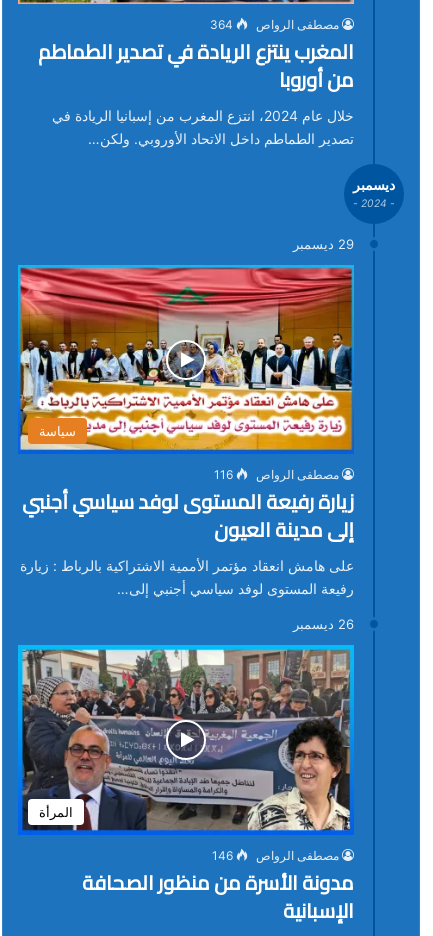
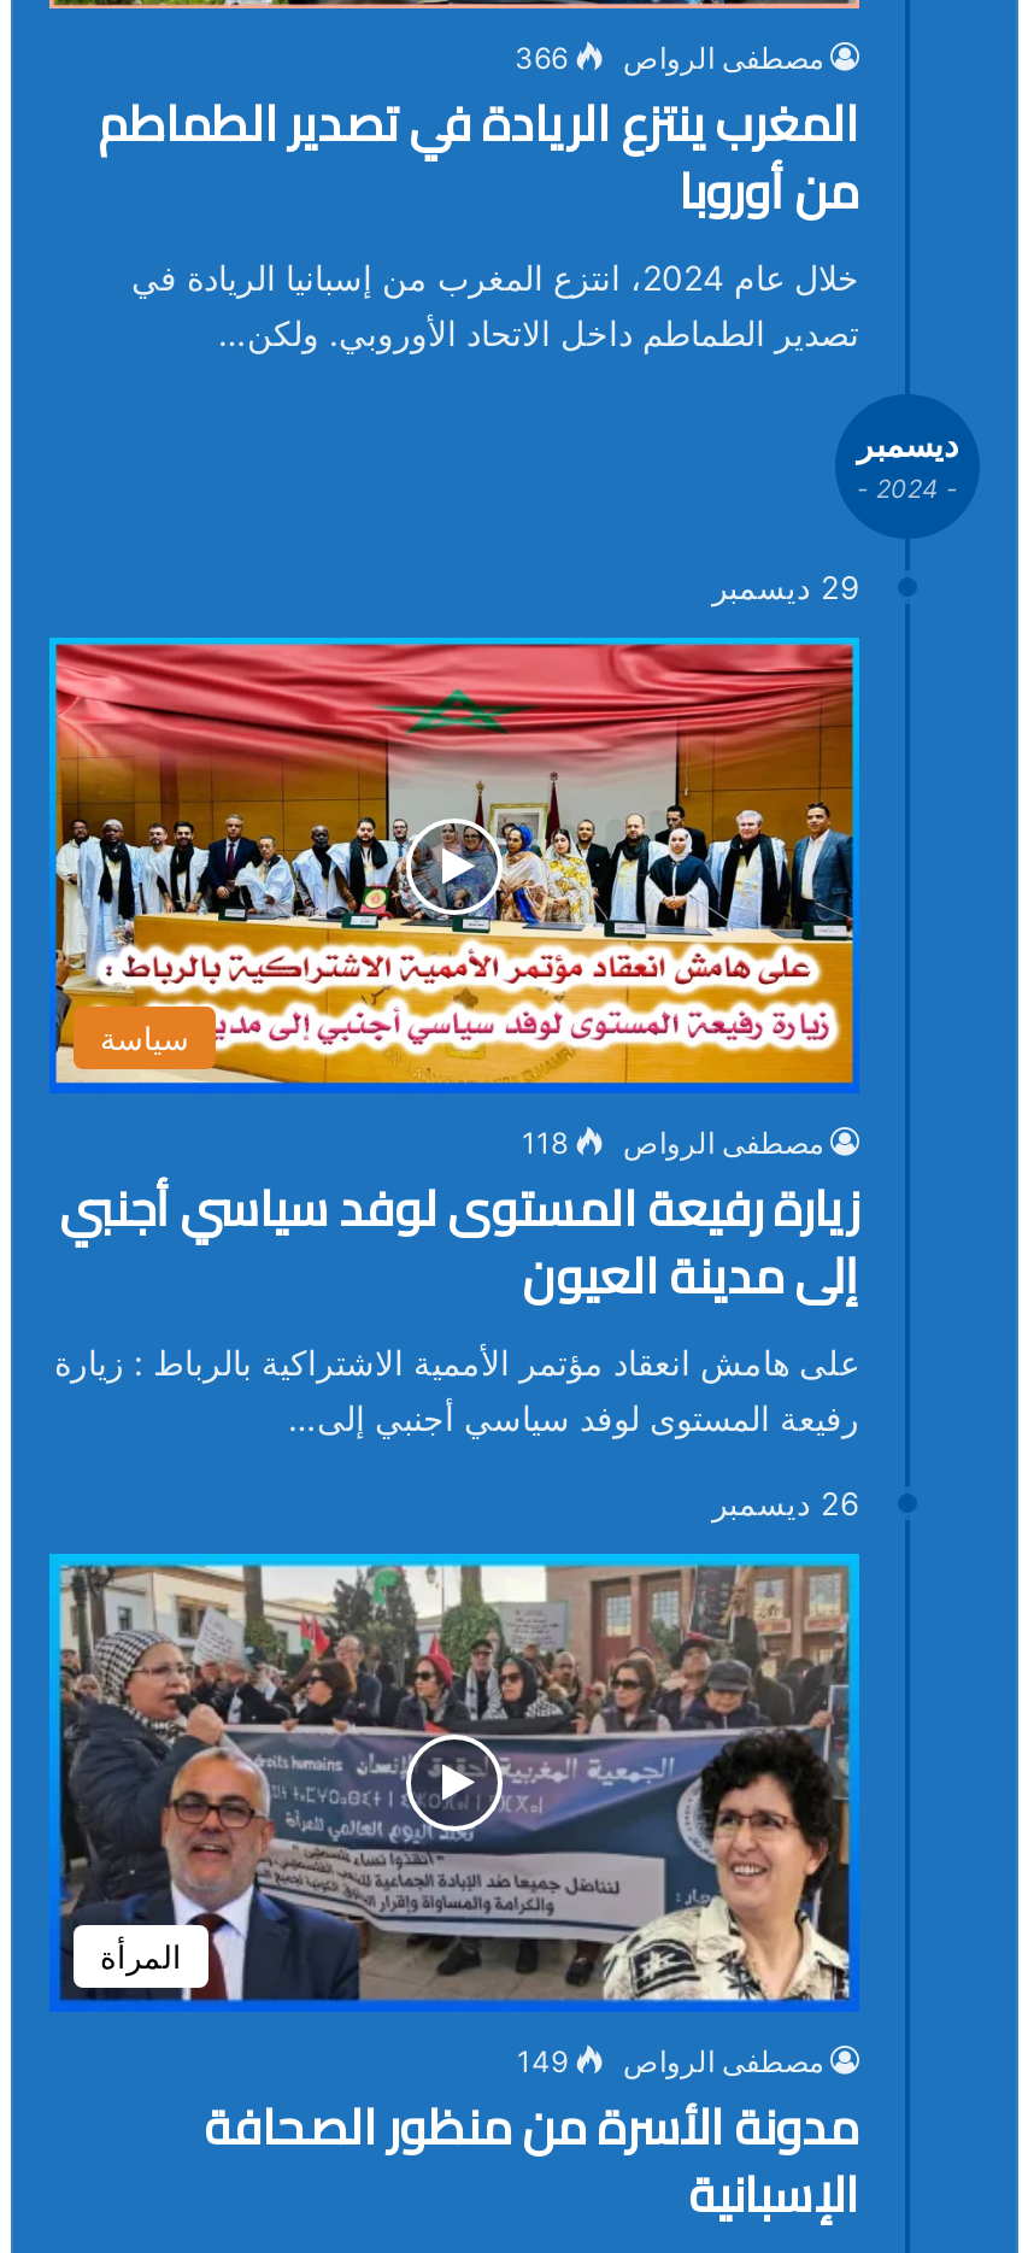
- 364
+ 366

- 116
+ 118

- 146
+ 149
